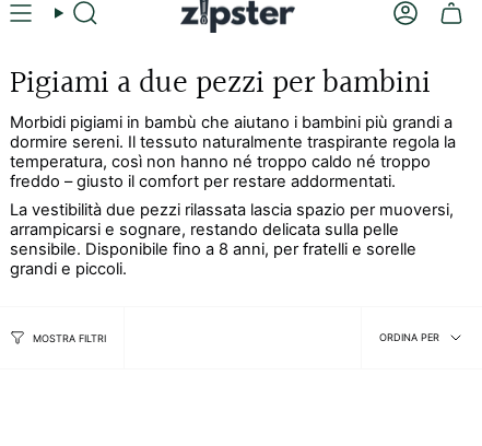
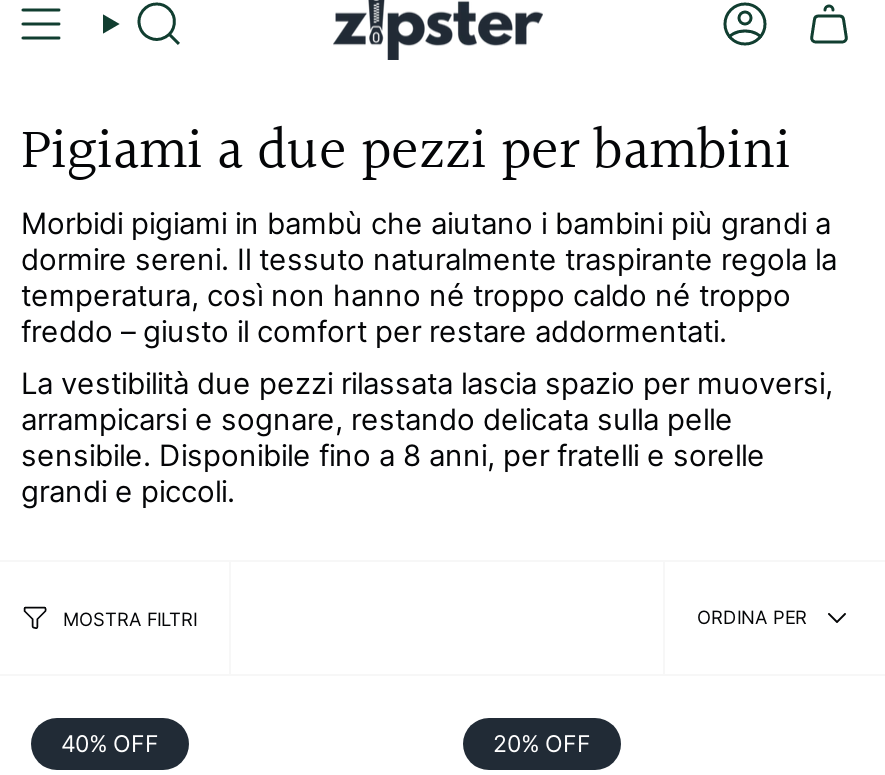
+ 40% OFF

+ 20% OFF
